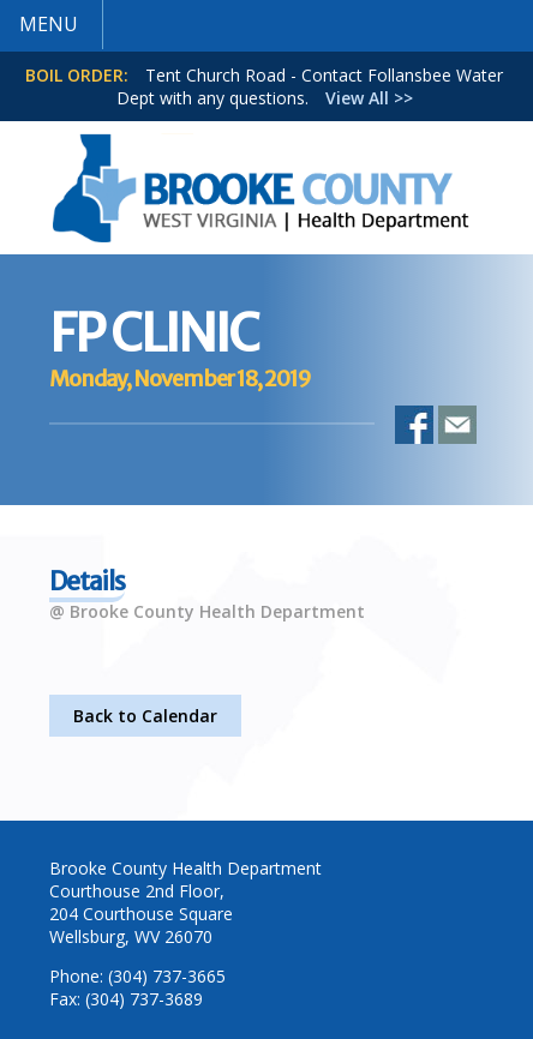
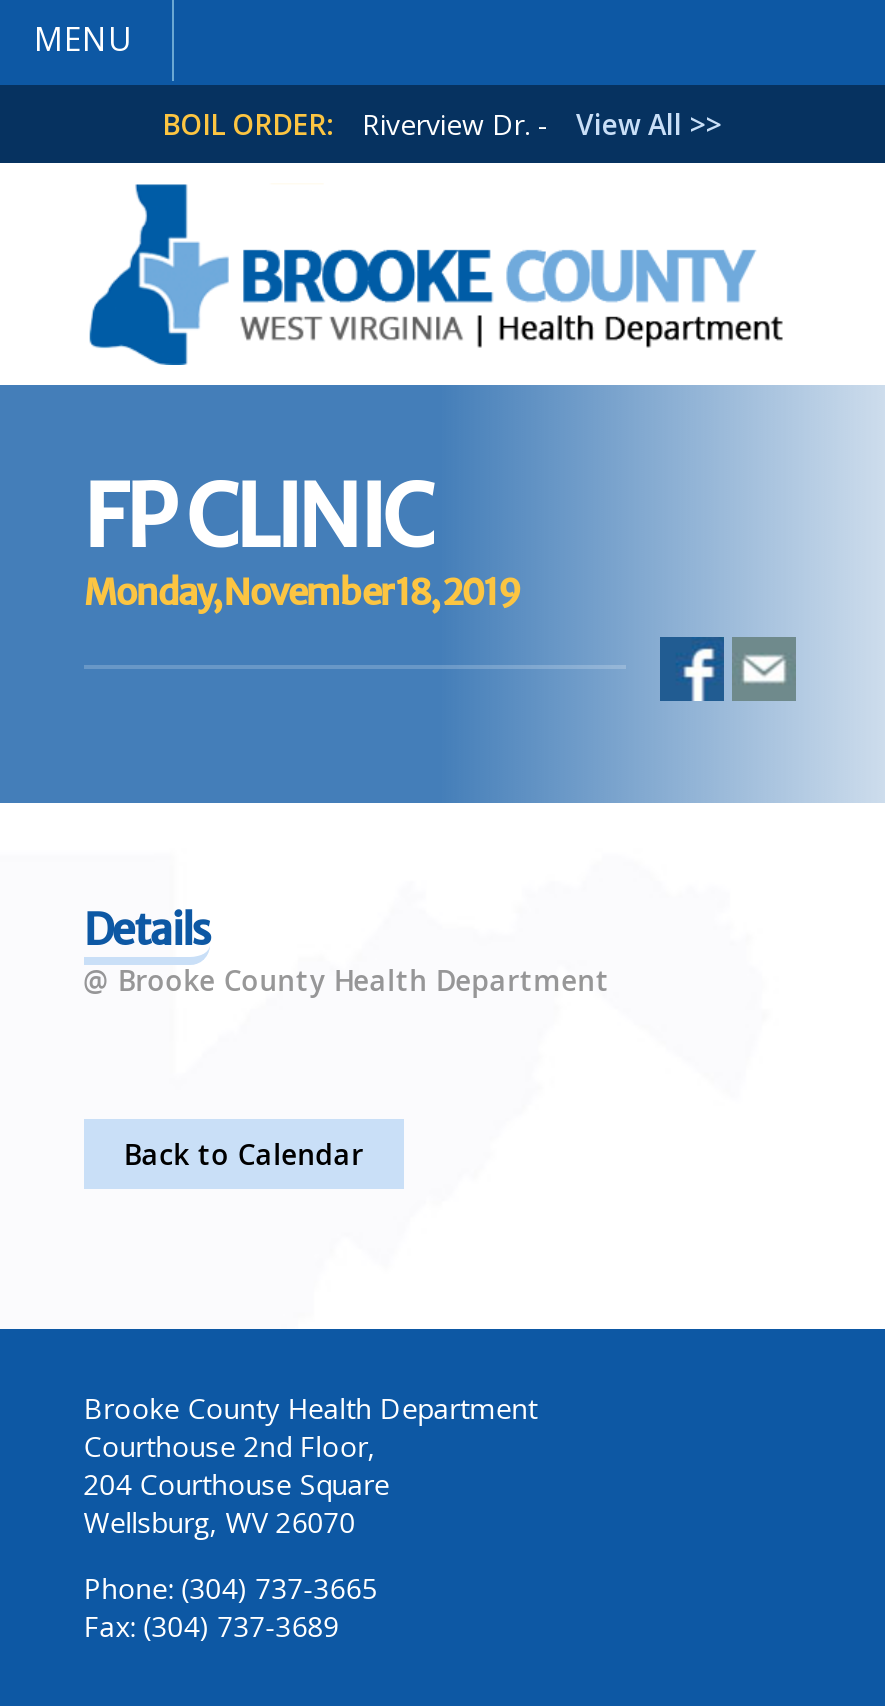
- BOIL ORDER: Tent Church Road - Contact Follansbee Water
- Dept with any questions. View All >>
+ BOIL ORDER: Riverview Dr. - View All >>
